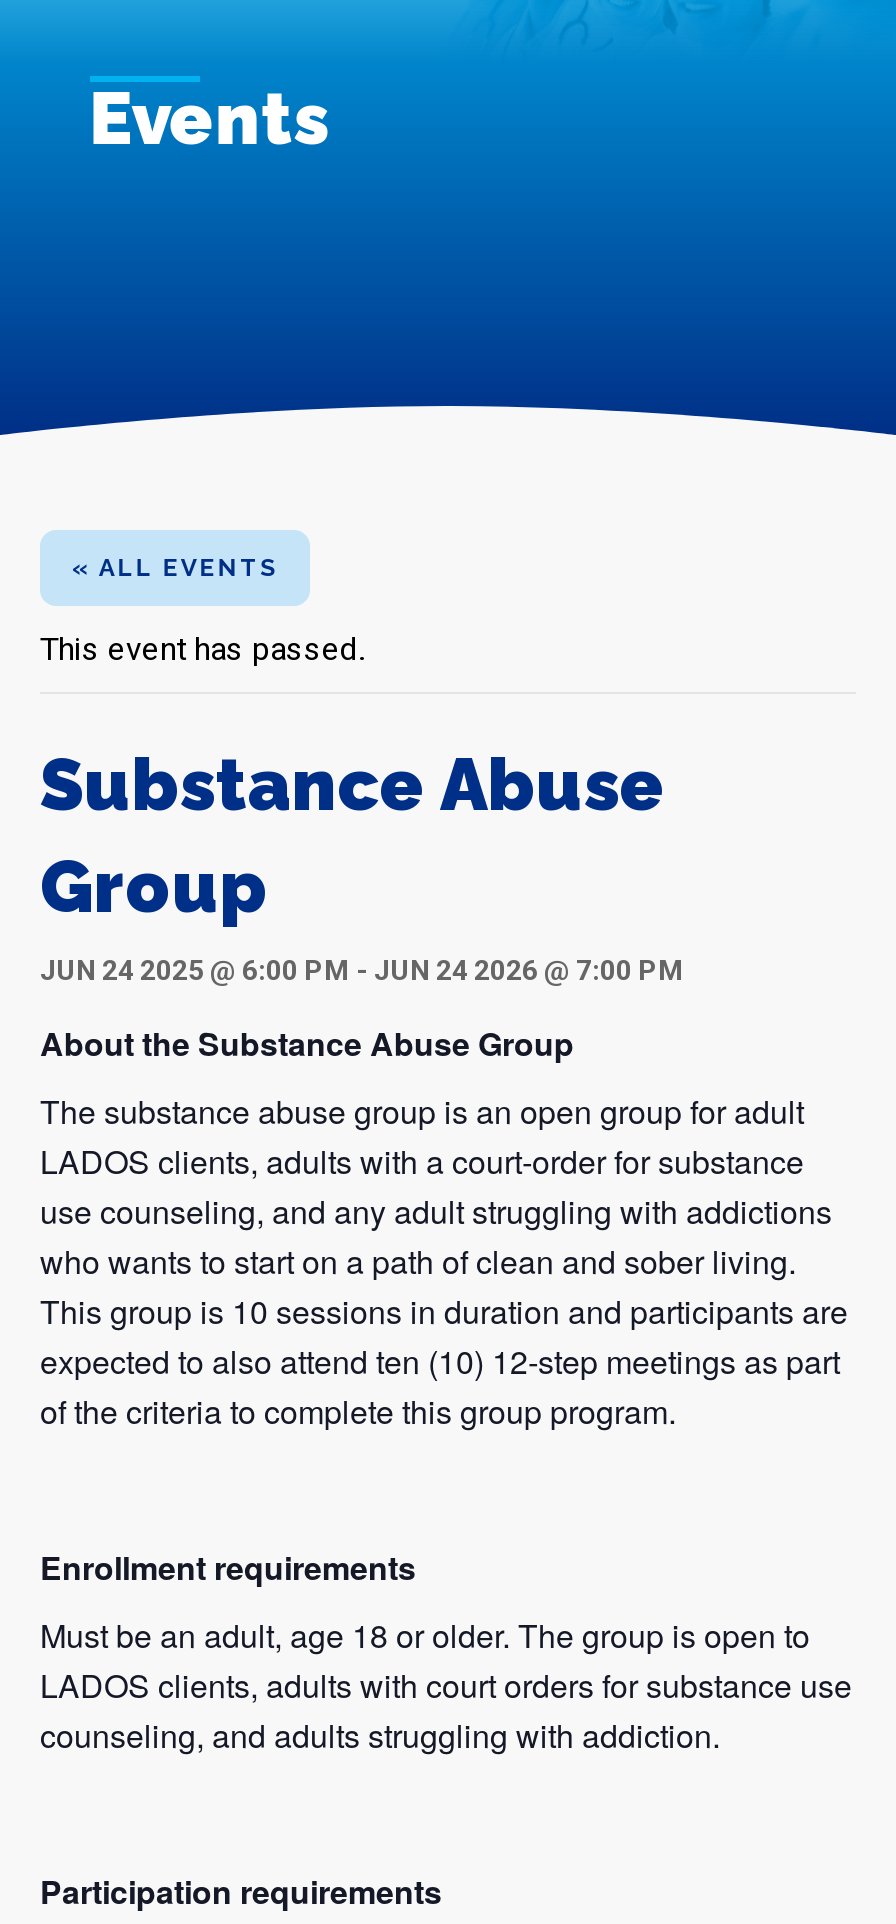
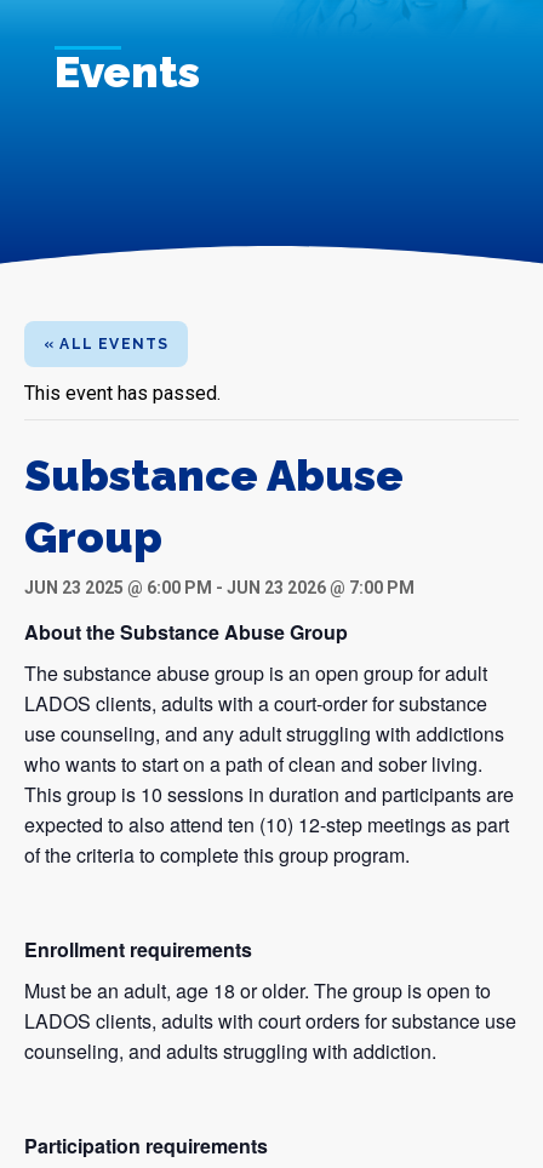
- JUN 24 2025 @ 6:00 PM - JUN 24 2026 @ 7:00 PM
+ JUN 23 2025 @ 6:00 PM - JUN 23 2026 @ 7:00 PM
